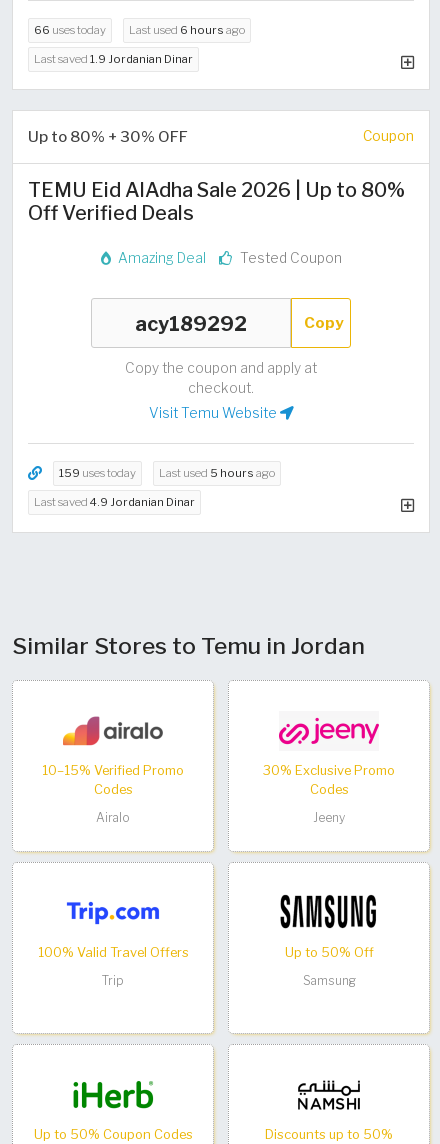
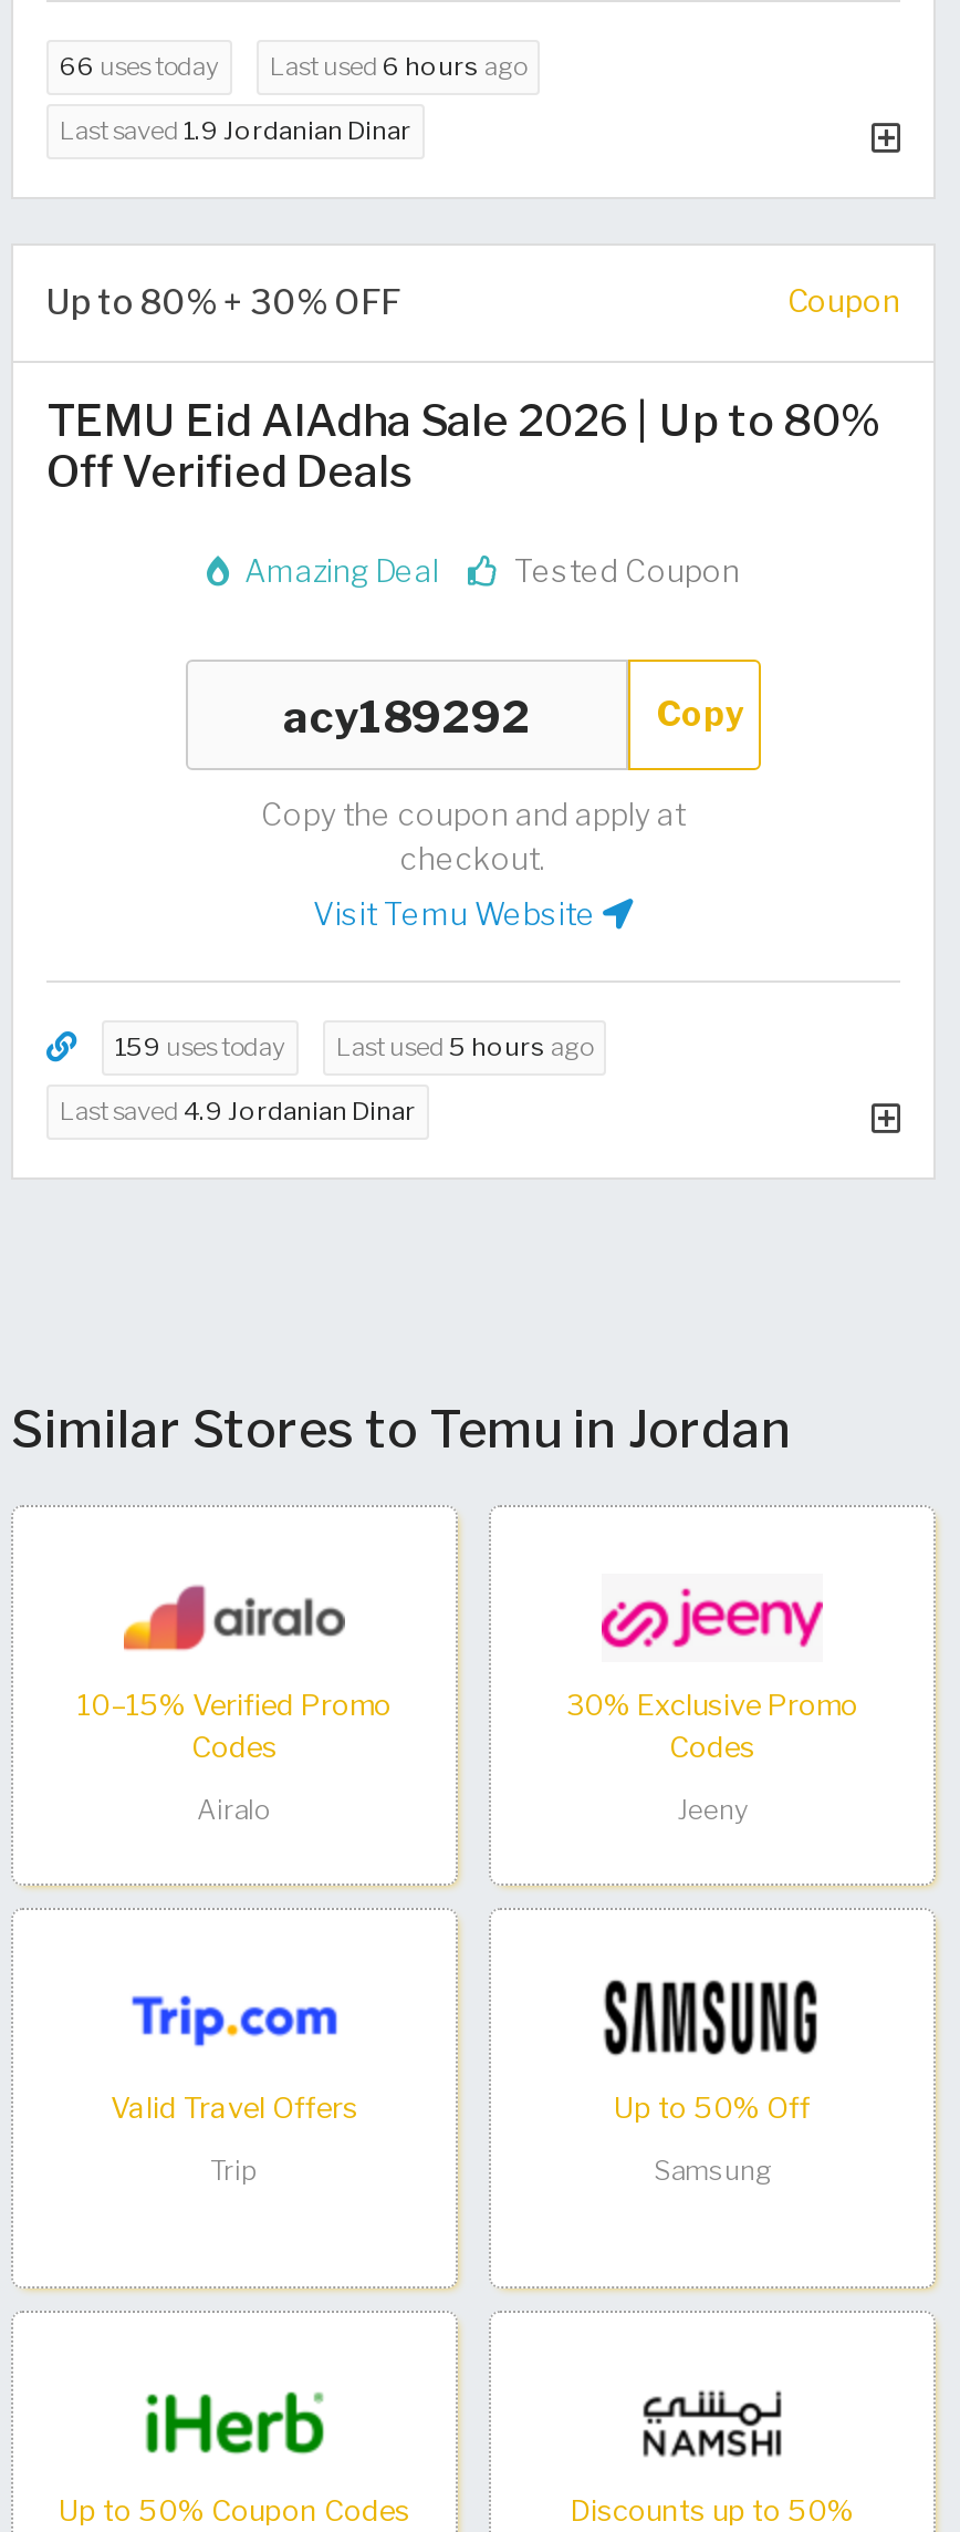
- 100% Valid Travel Offers
+ Valid Travel Offers
